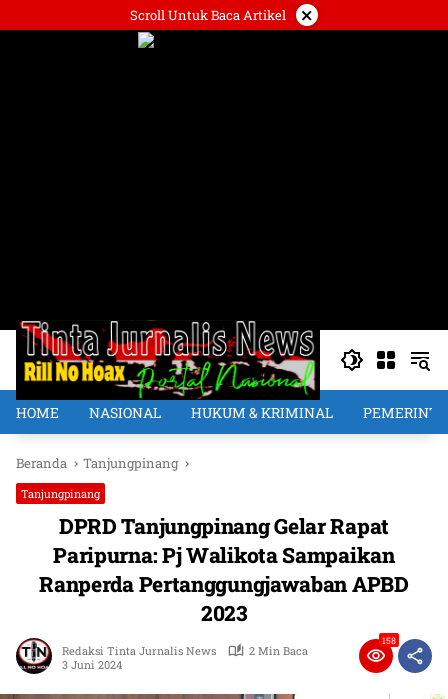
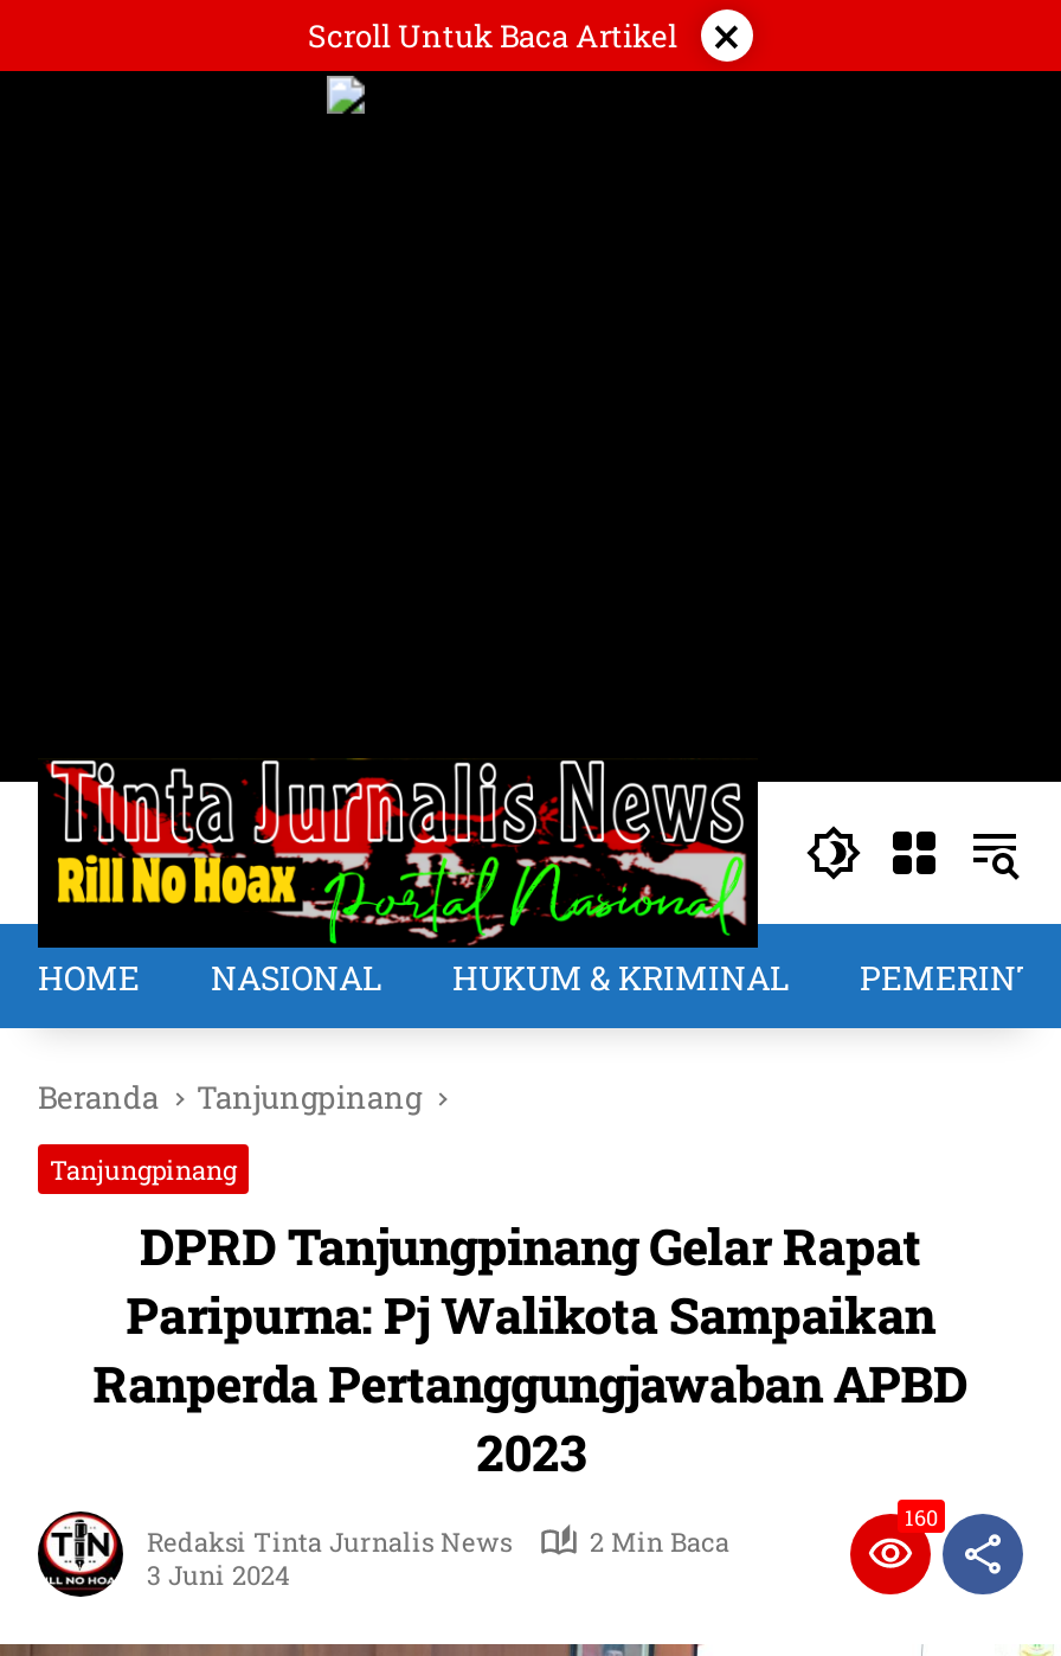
- 158
+ 160
